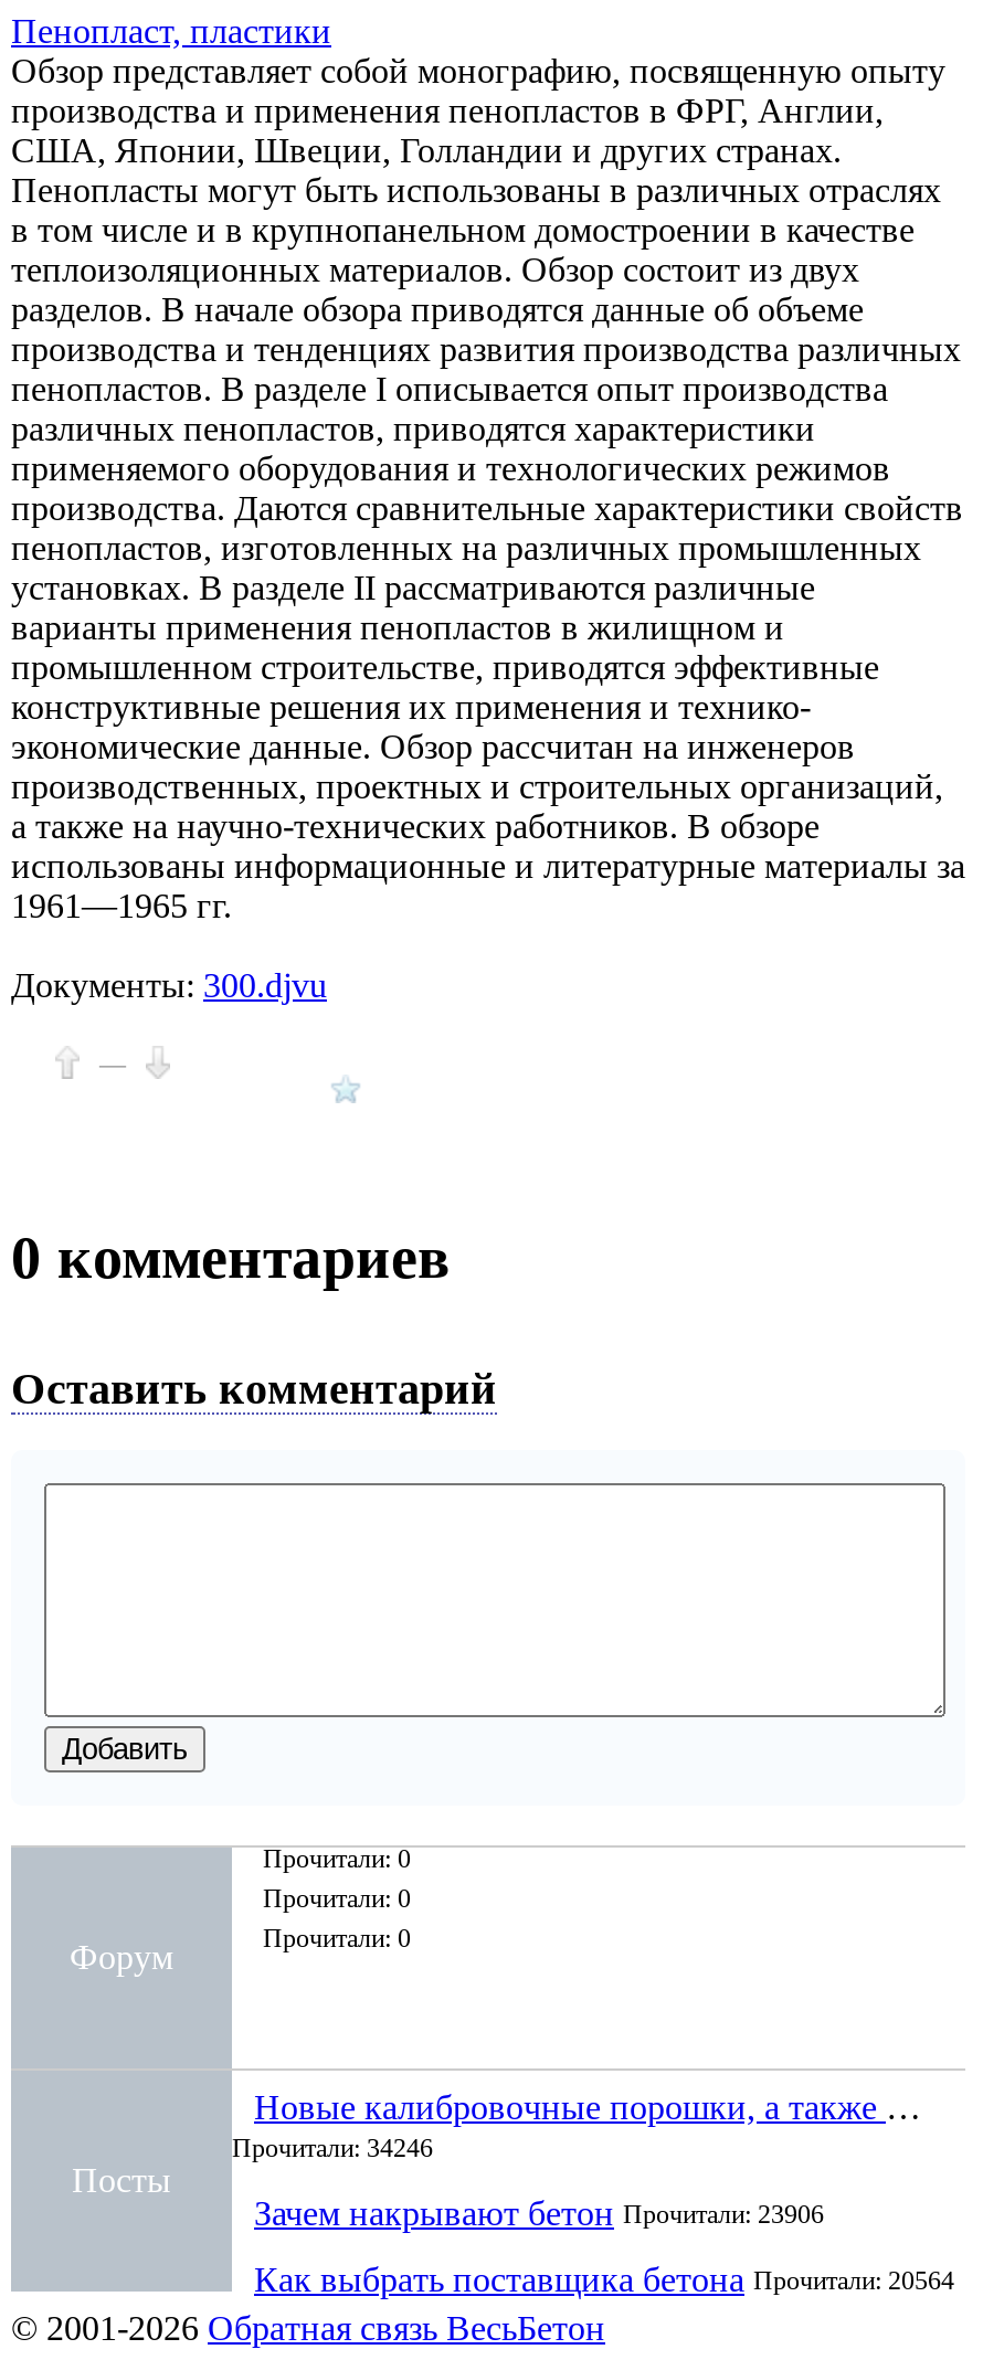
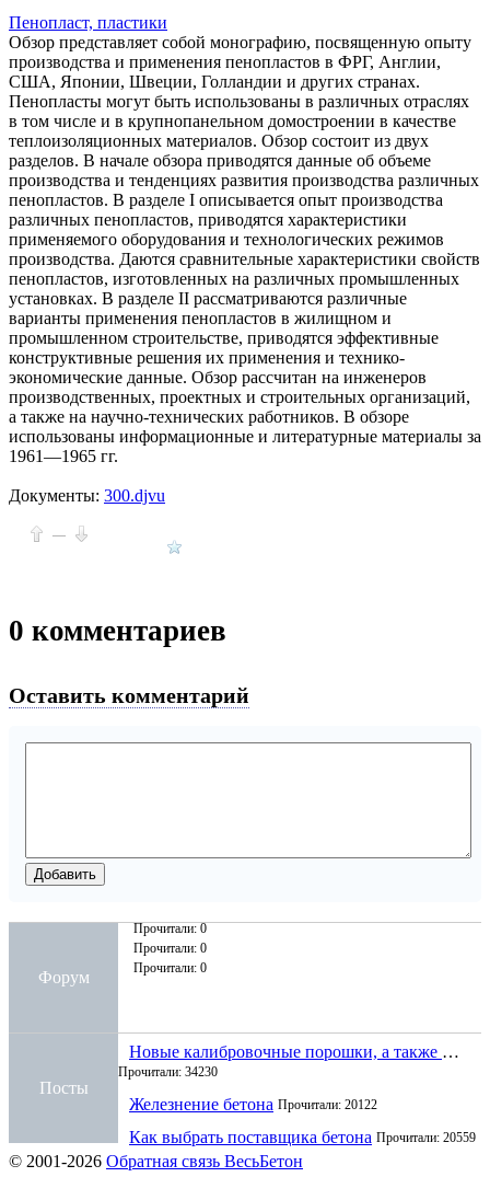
- Прочитали: 34246
+ Прочитали: 34230

- Зачем накрывают бетон Прочитали: 23906
+ Железнение бетона Прочитали: 20122

- Как выбрать поставщика бетона Прочитали: 20564
+ Как выбрать поставщика бетона Прочитали: 20559
